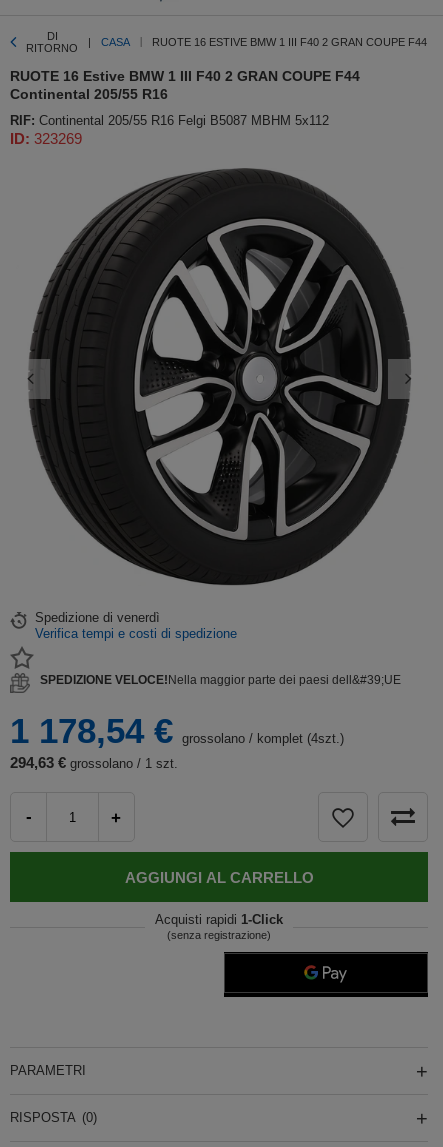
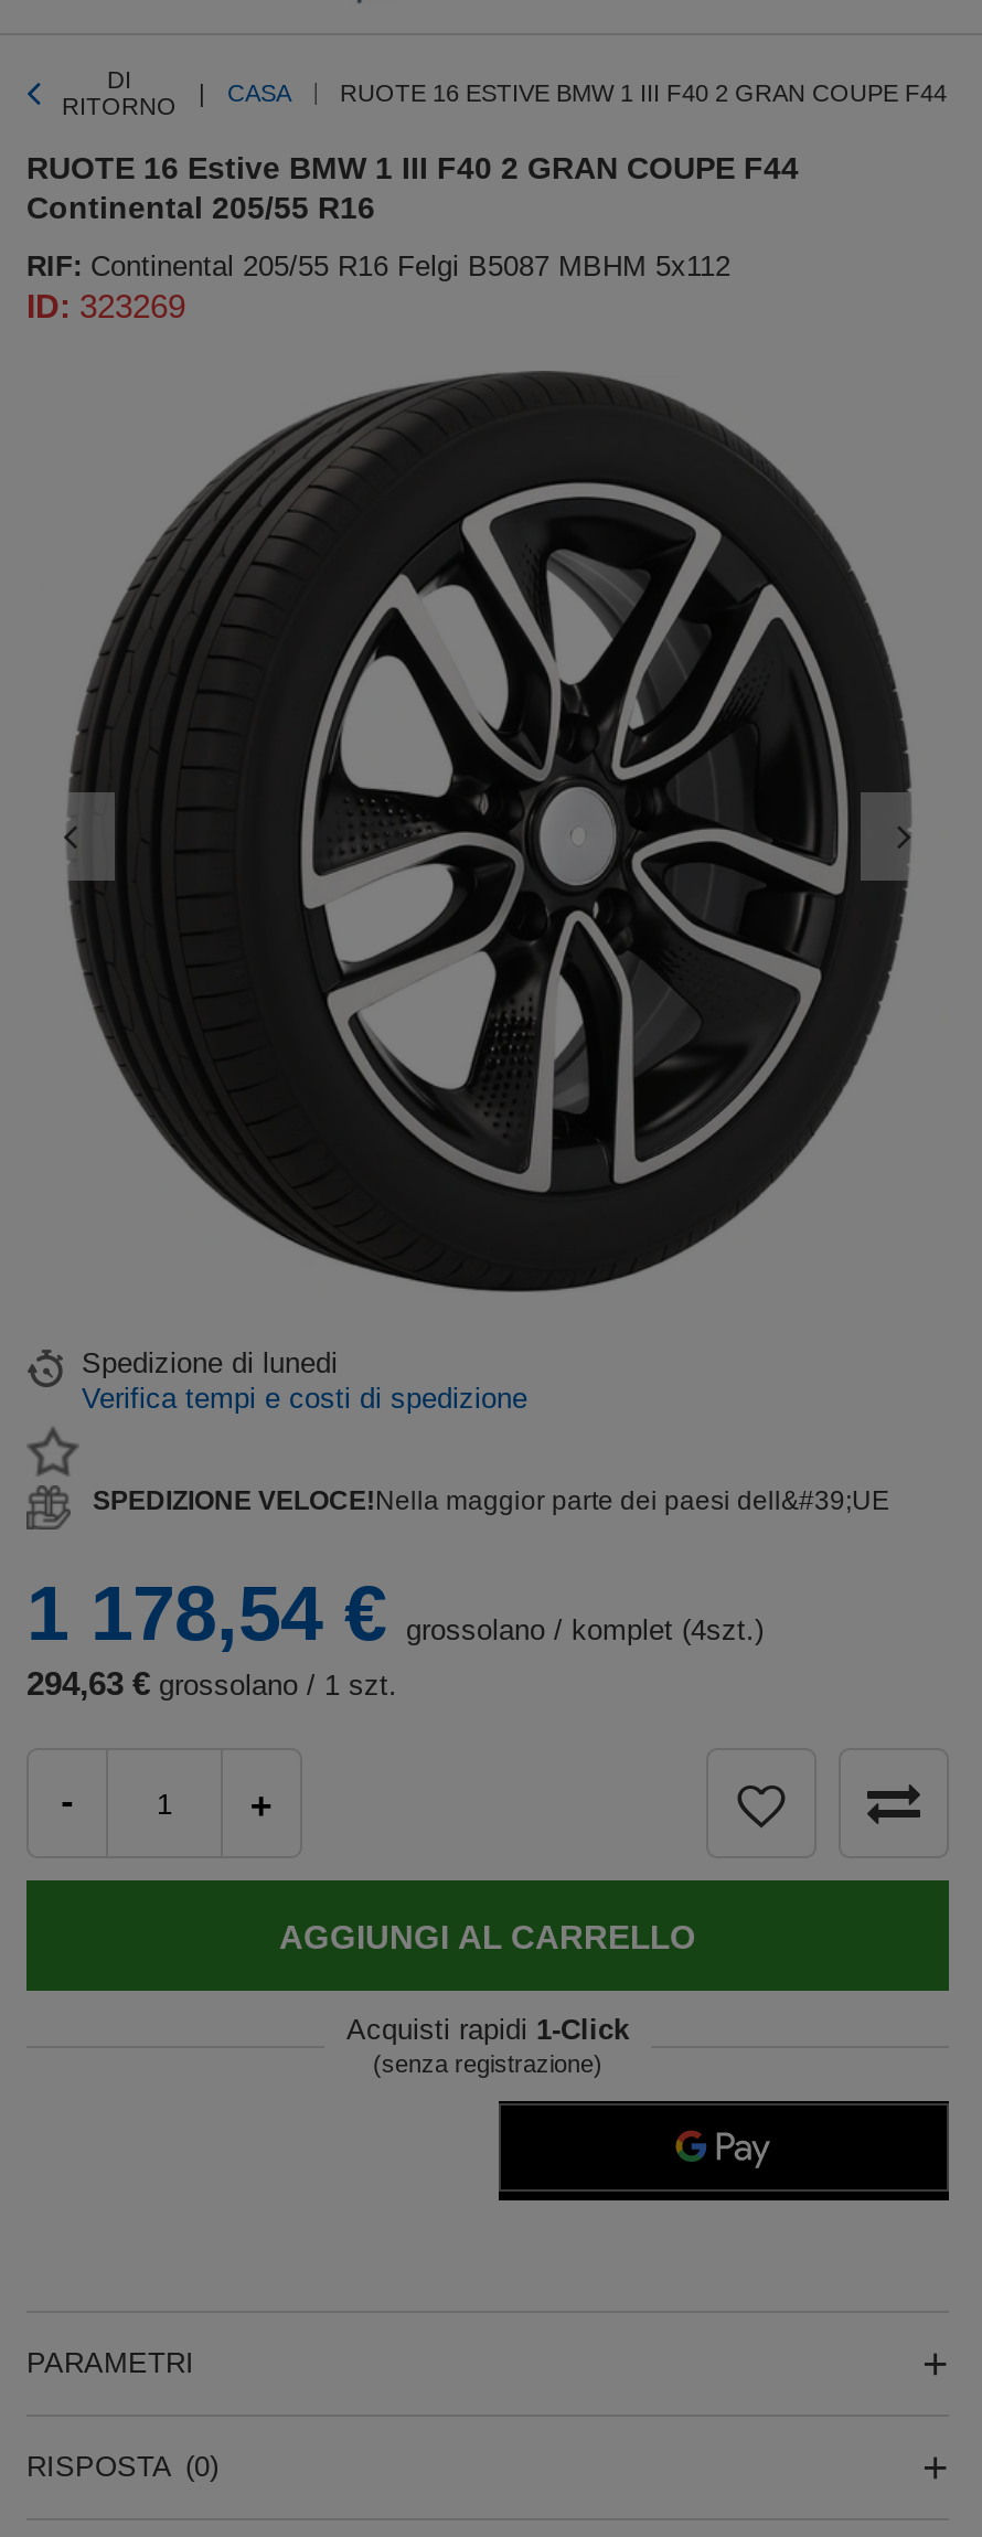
- Spedizione di venerdì
+ Spedizione di lunedi
